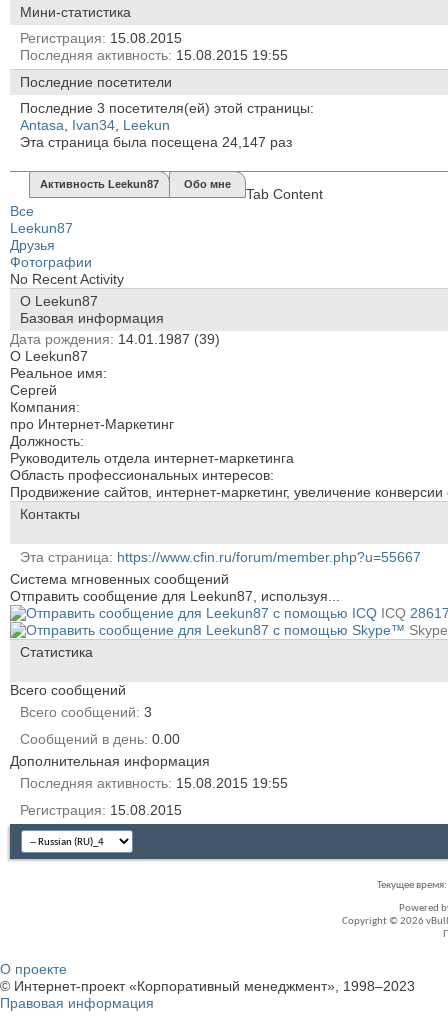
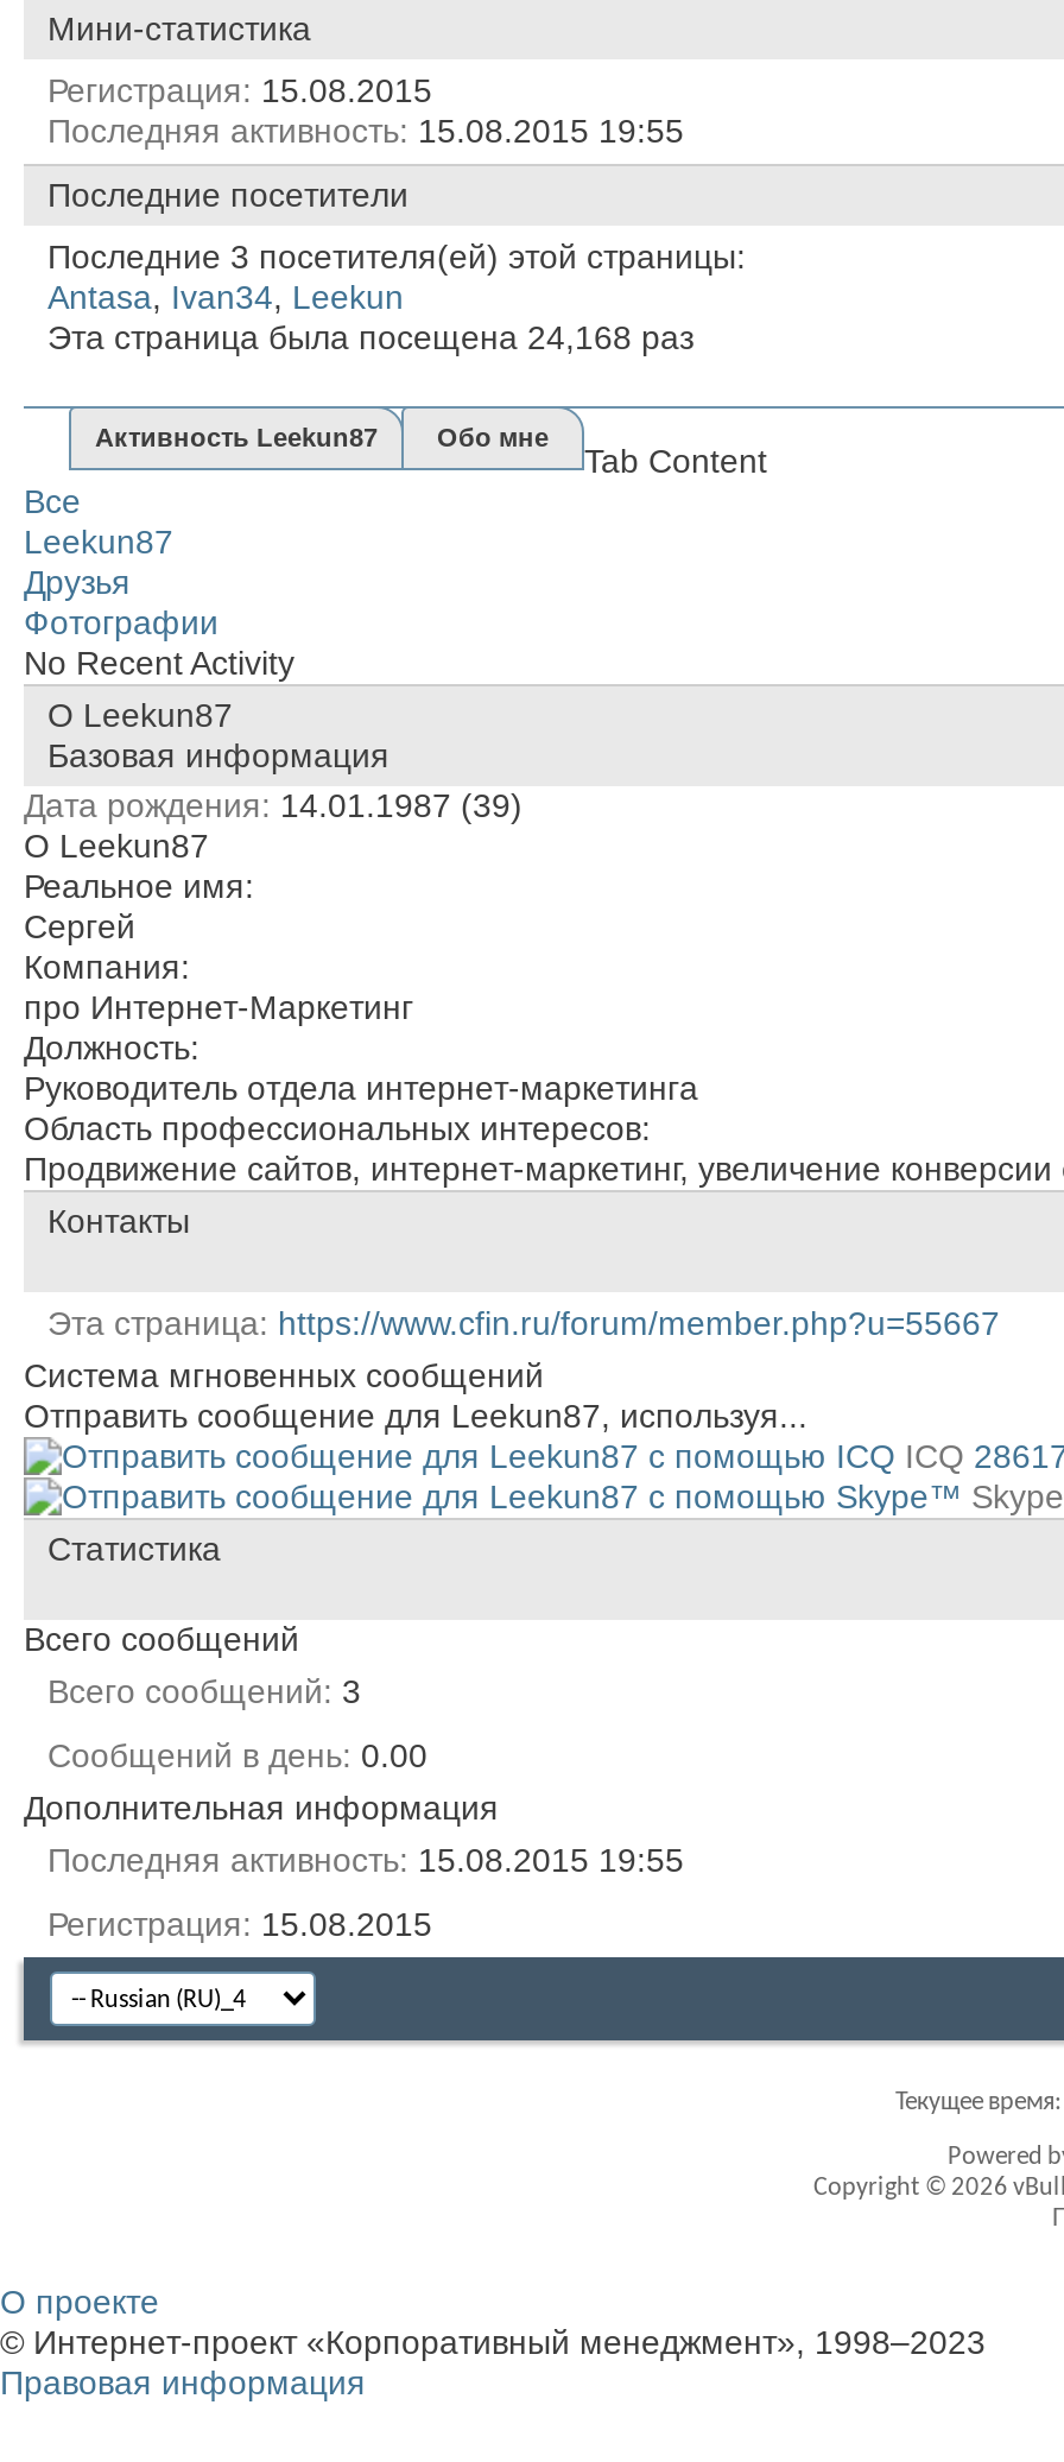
- Эта страница была посещена 24,147 раз
+ Эта страница была посещена 24,168 раз
